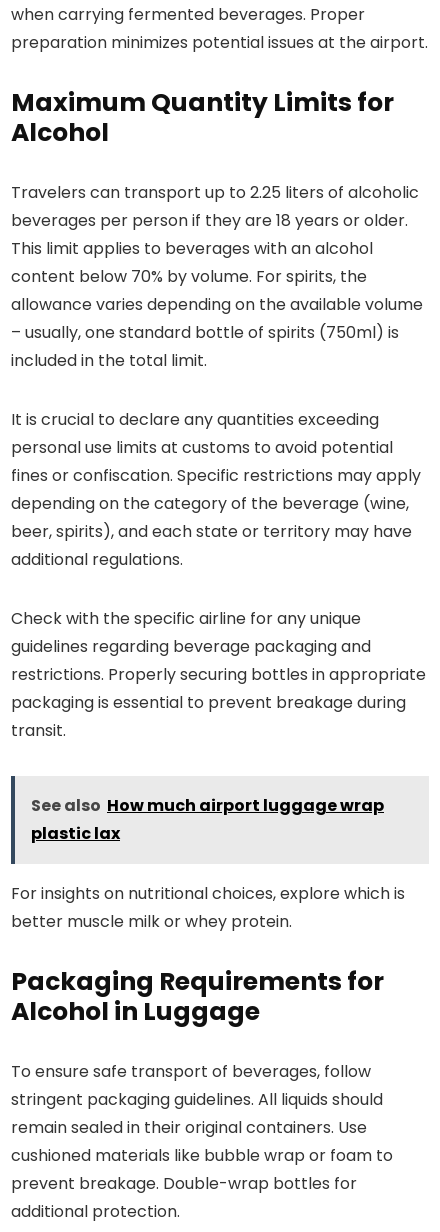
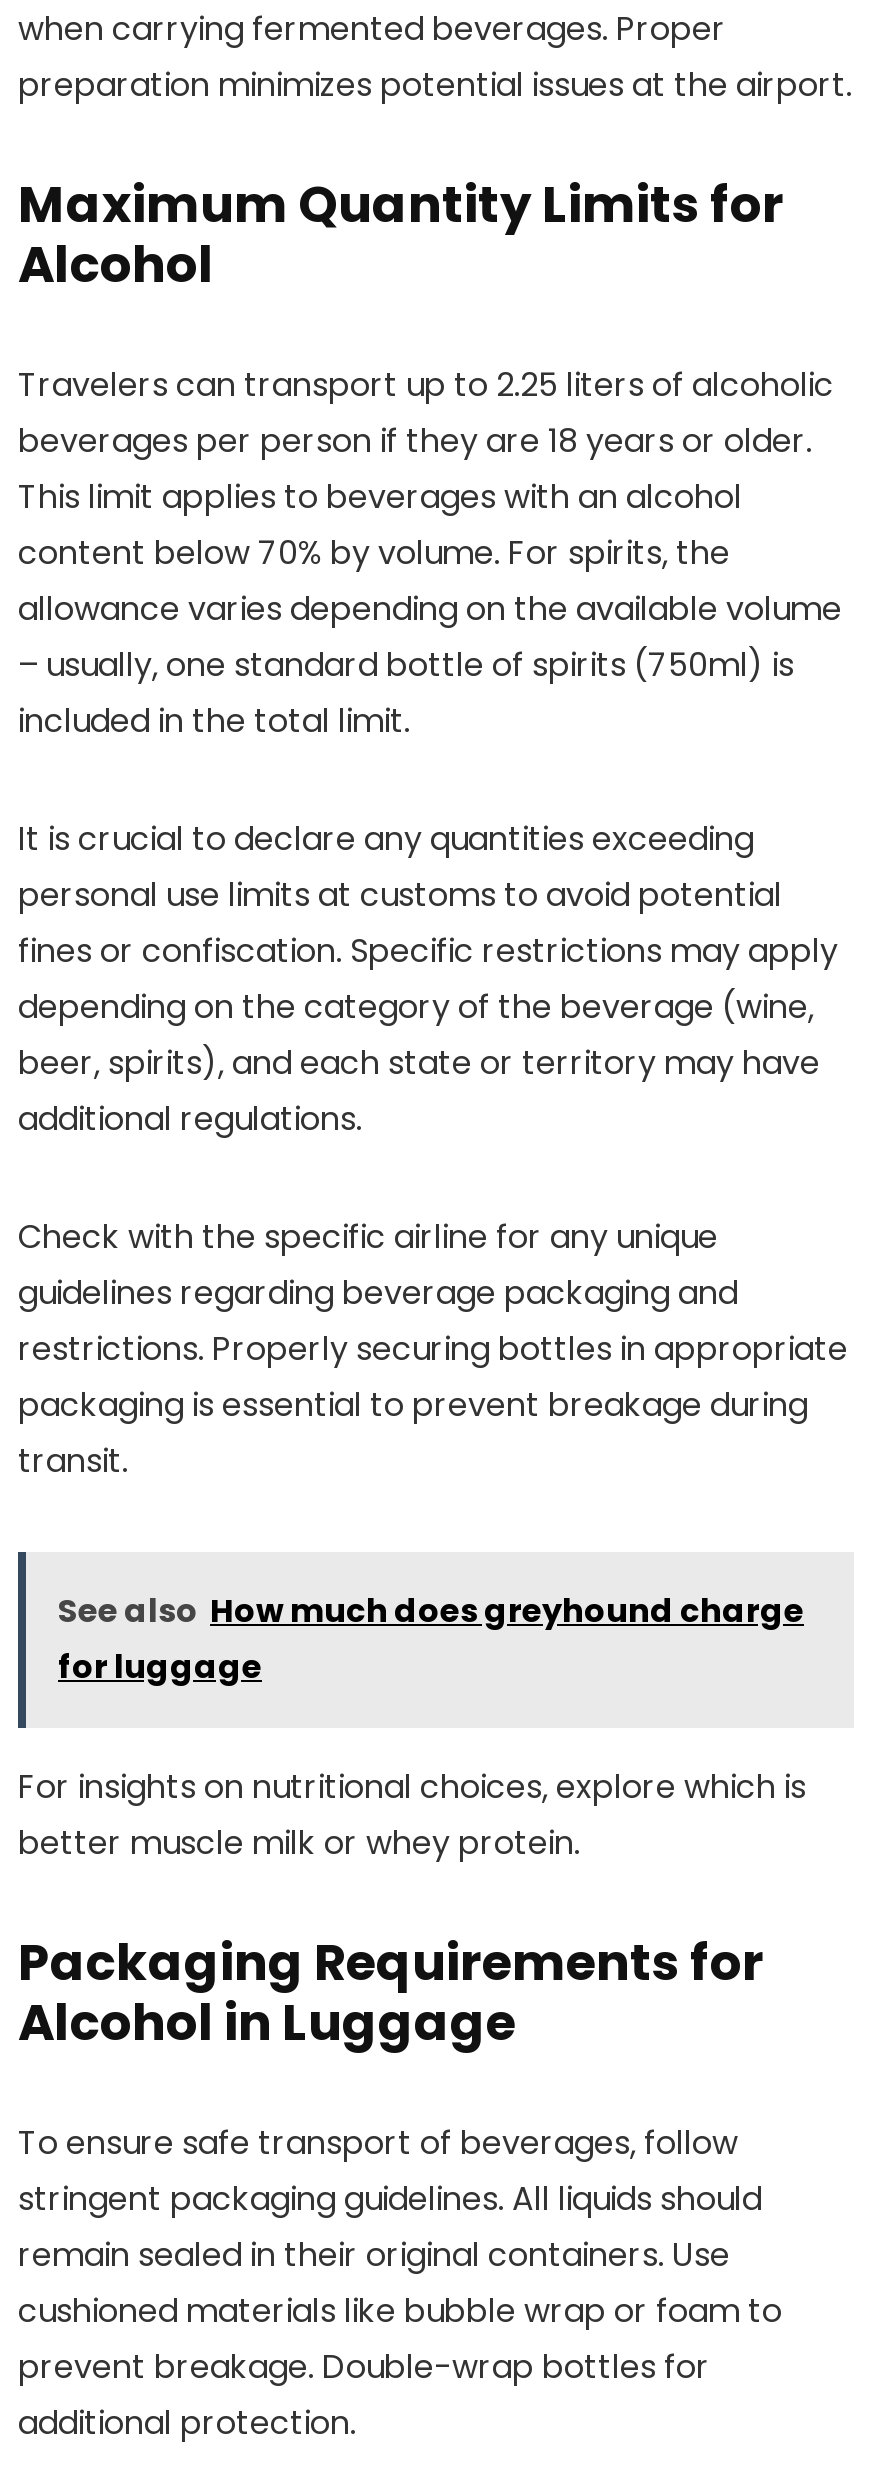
- See also How much airport luggage wrap
- plastic lax
+ See also How much does greyhound charge
+ for luggage
